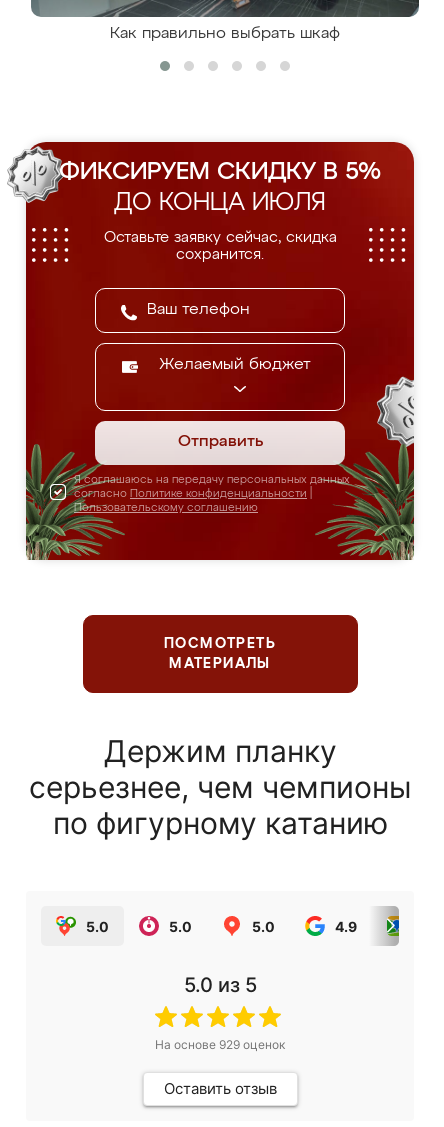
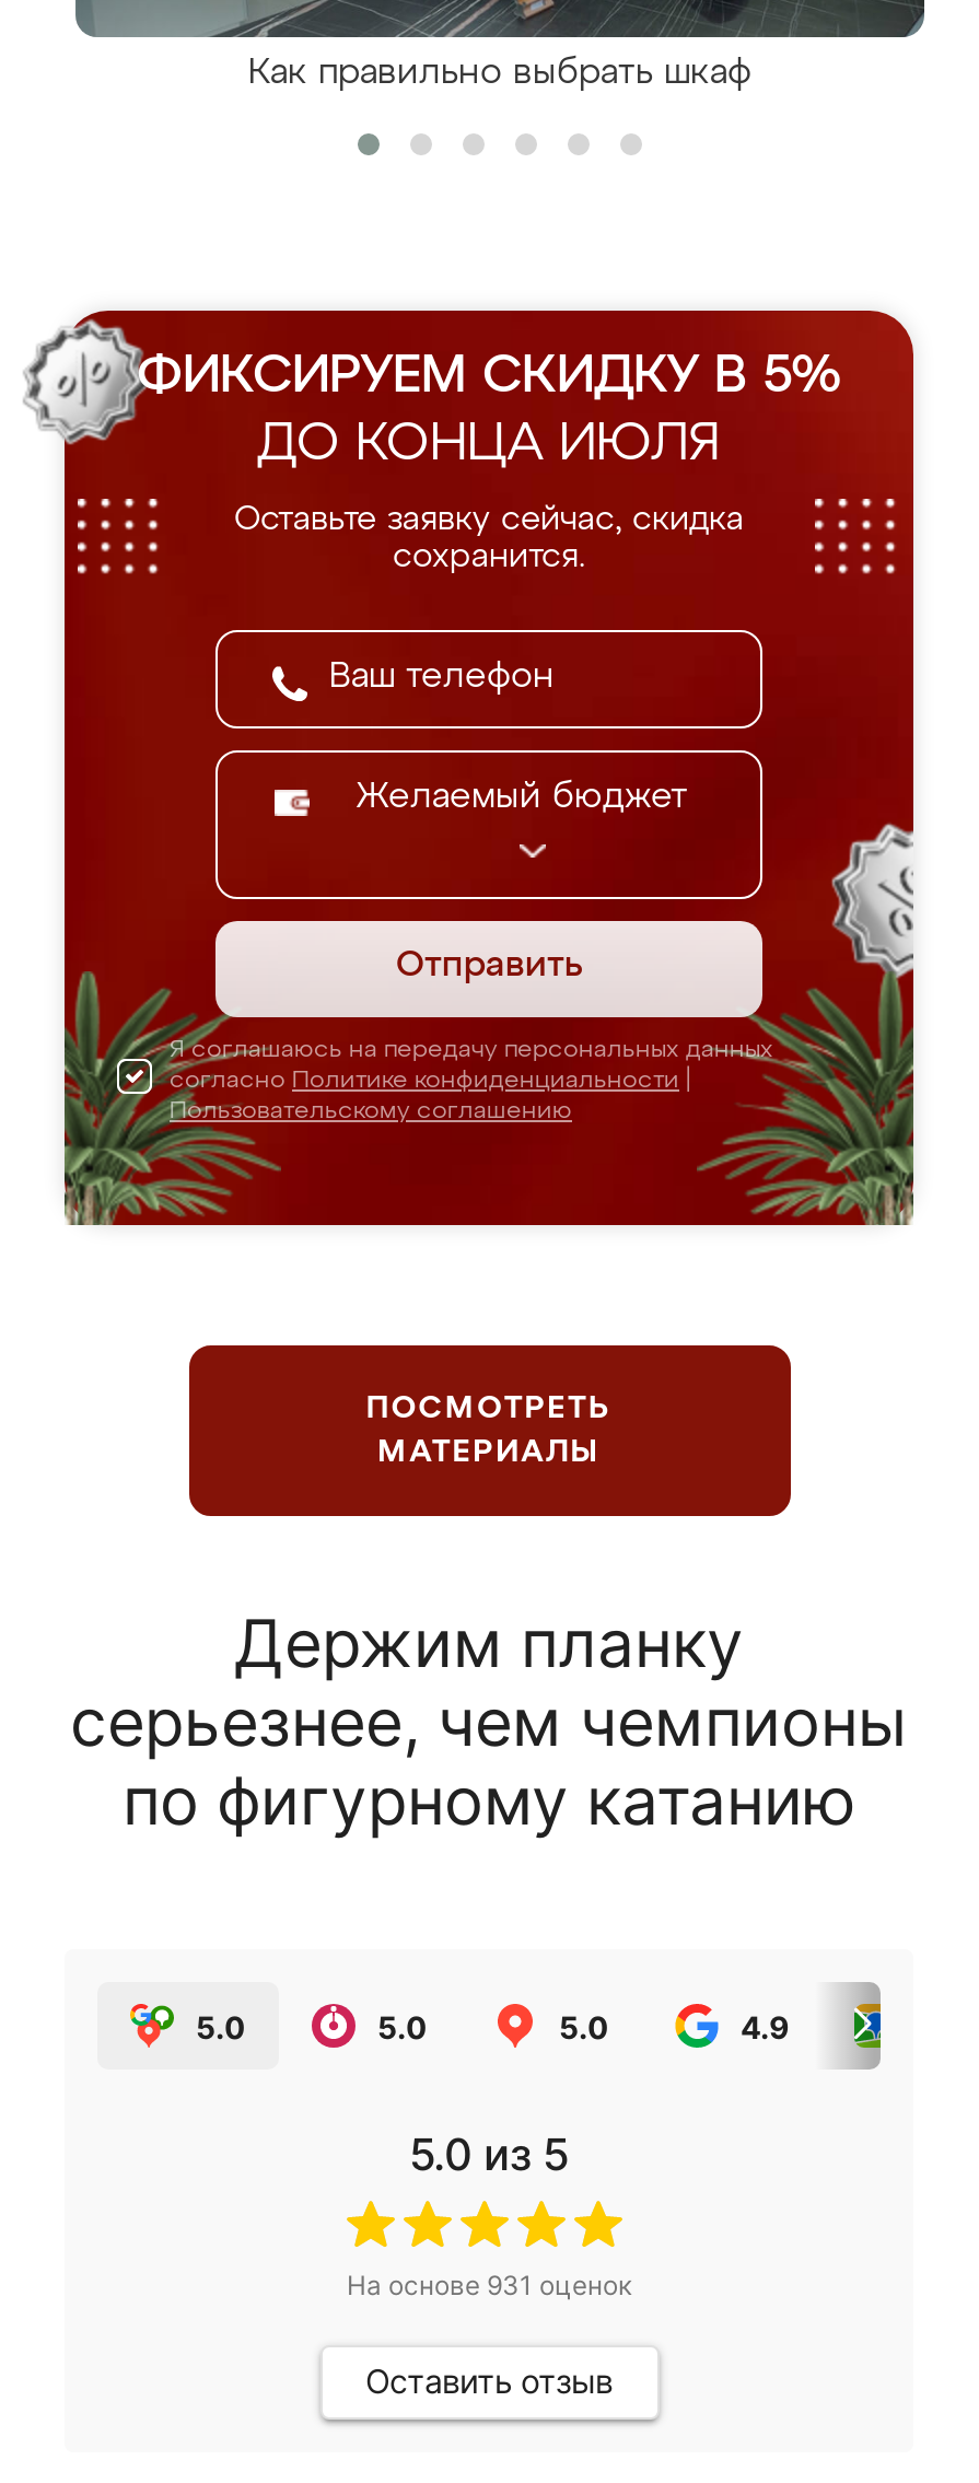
- На основе 929 оценок
+ На основе 931 оценок
